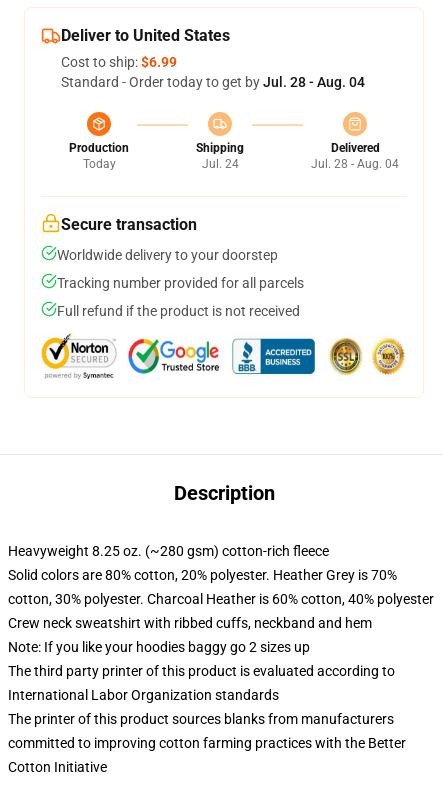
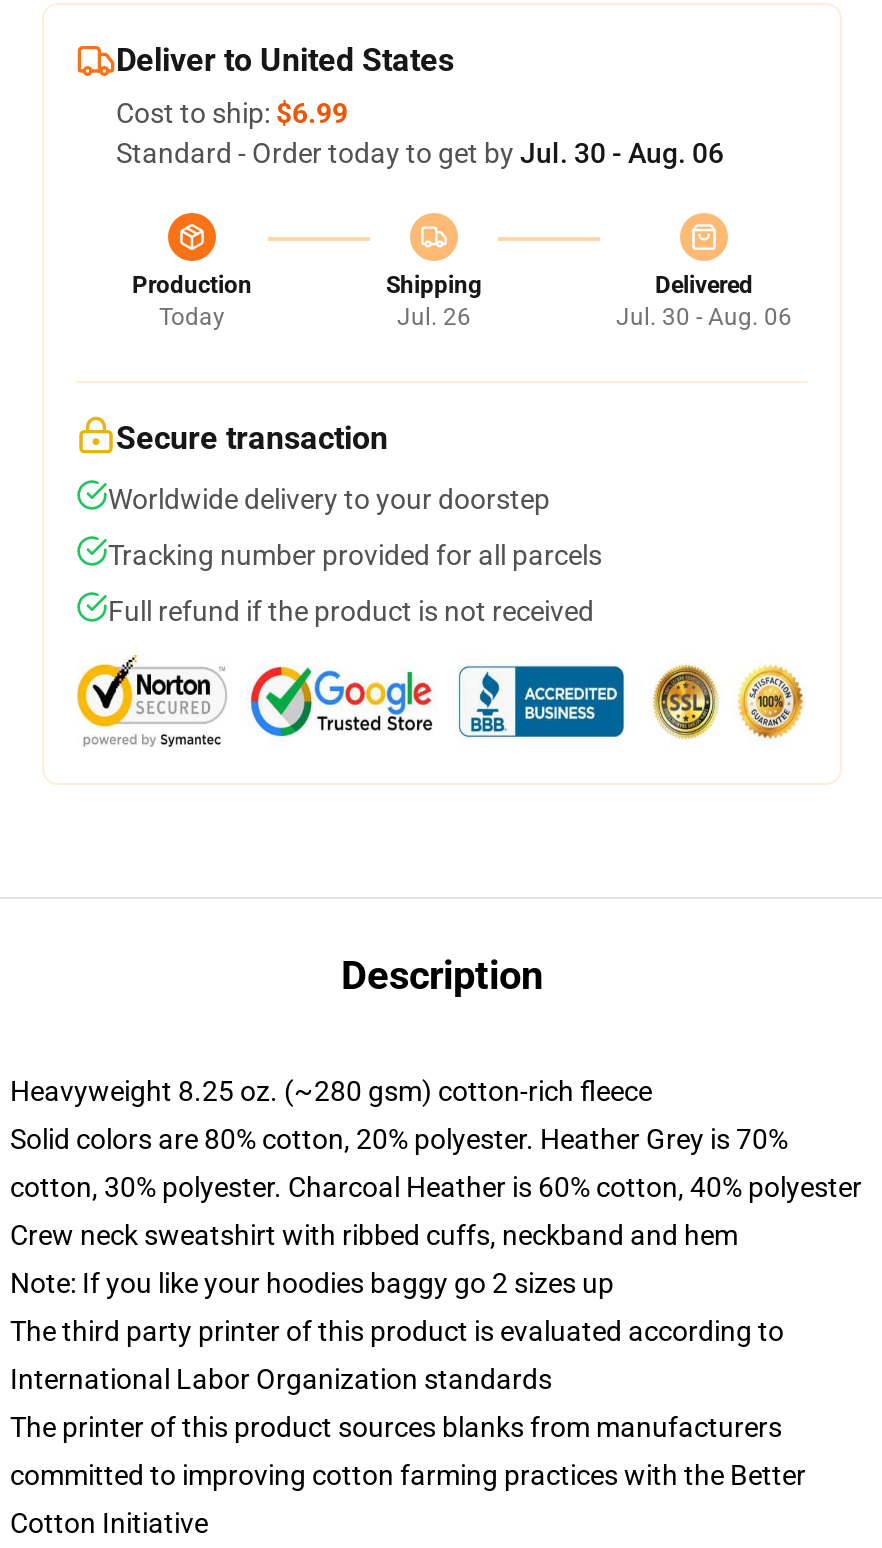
- Standard - Order today to get by Jul. 28 - Aug. 04
+ Standard - Order today to get by Jul. 30 - Aug. 06

- Jul. 24
+ Jul. 26

- Jul. 28 - Aug. 04
+ Jul. 30 - Aug. 06
